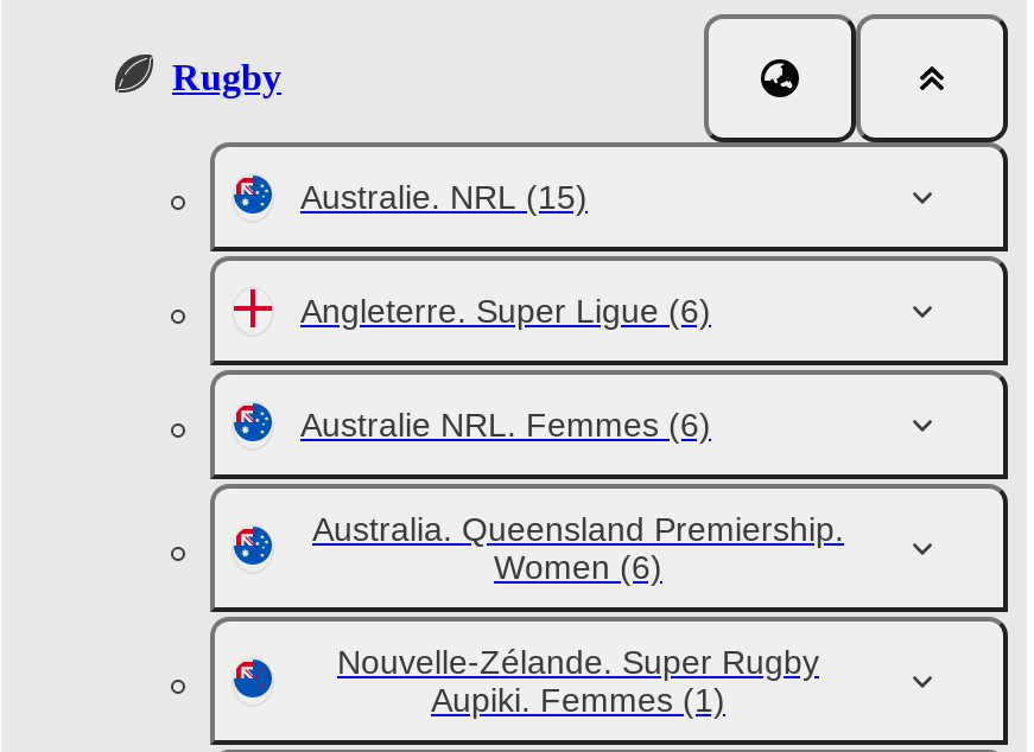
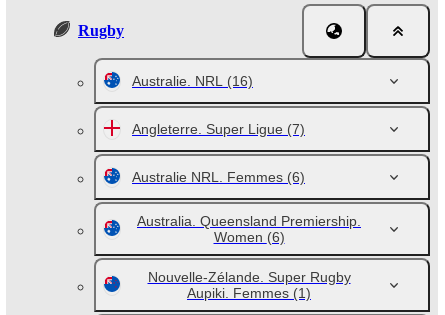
- Australie. NRL (15)
+ Australie. NRL (16)

- Angleterre. Super Ligue (6)
+ Angleterre. Super Ligue (7)
